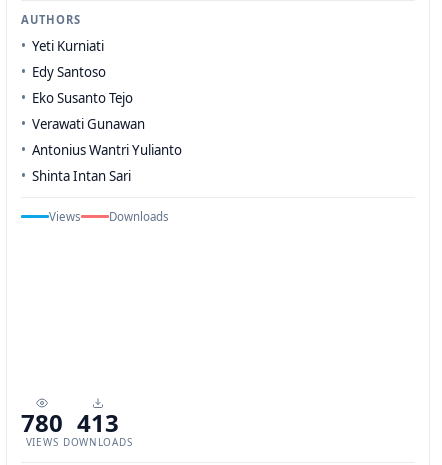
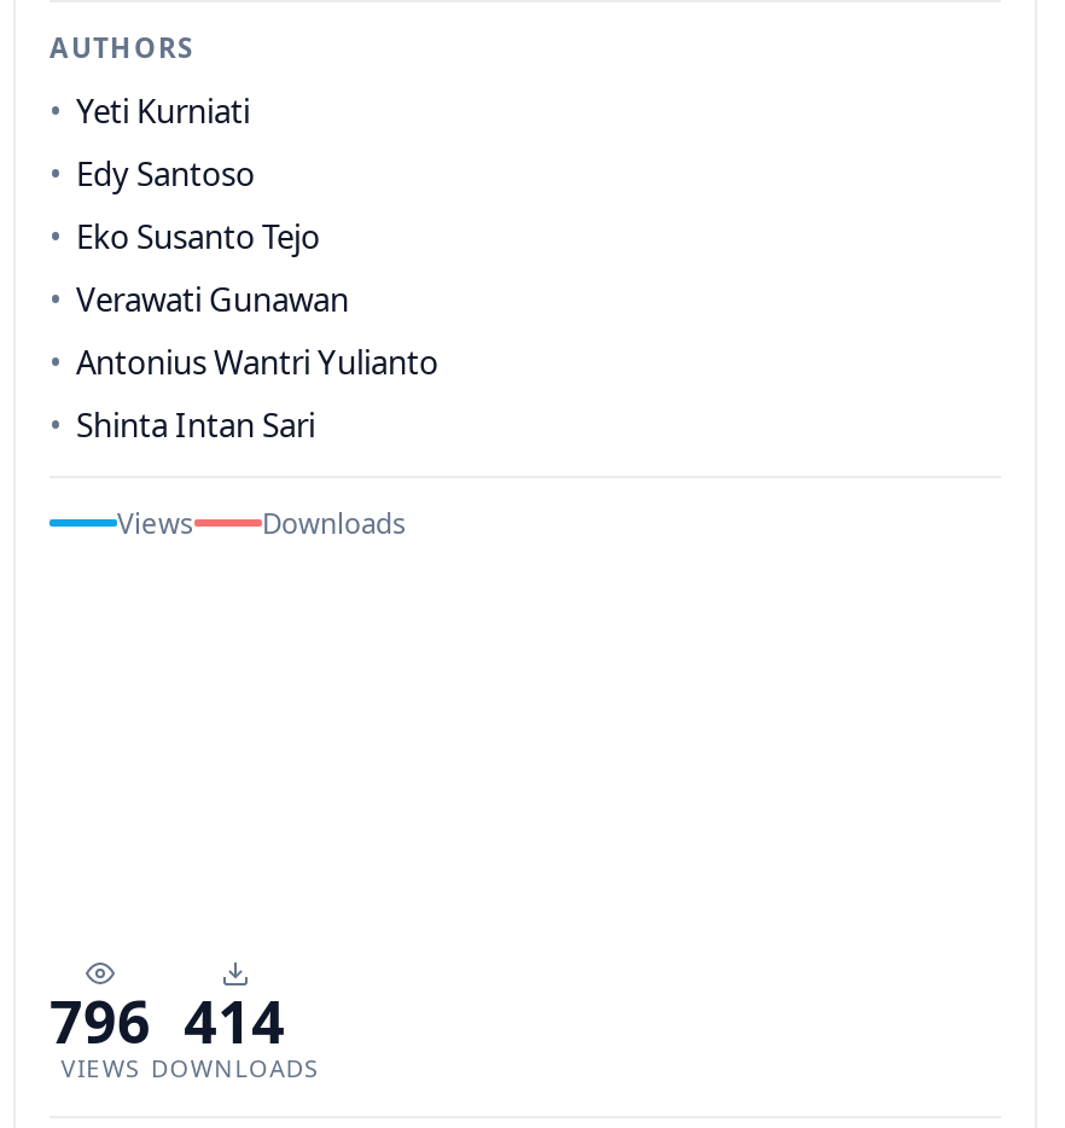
- 780
+ 796

- 413
+ 414
